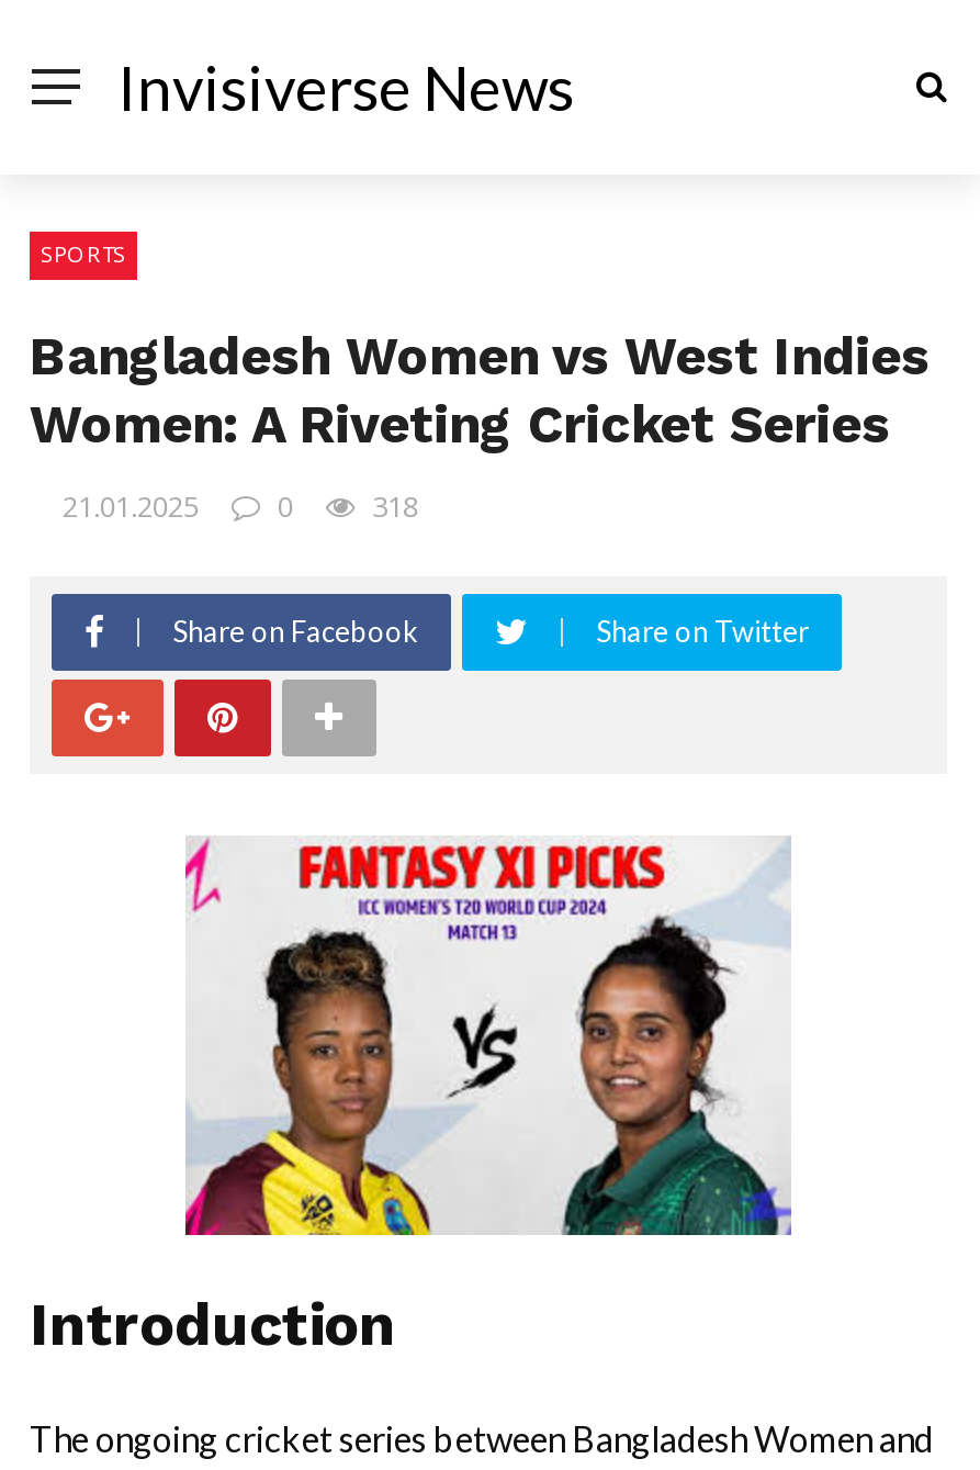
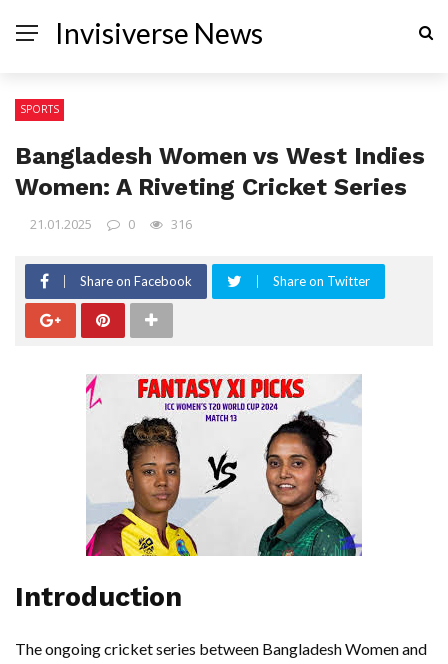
- 21.01.2025 0 318
+ 21.01.2025 0 316
